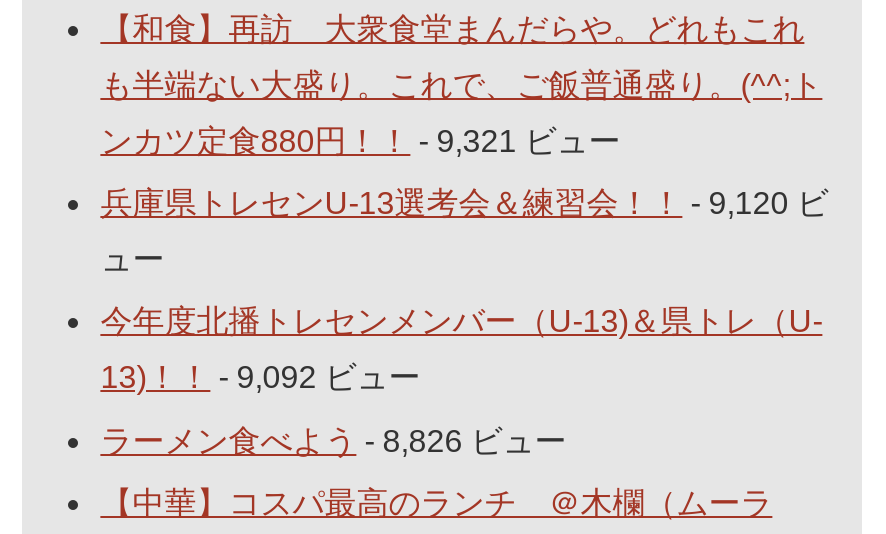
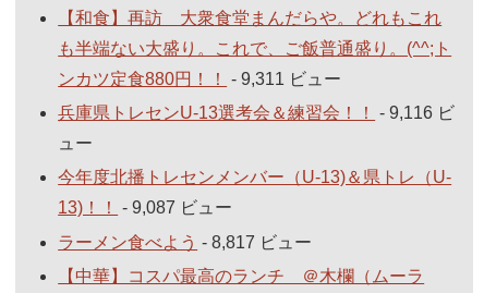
- ンカツ定食880円！！- 9,321 ビュー
+ ンカツ定食880円！！- 9,311 ビュー

- 兵庫県トレセンU-13選考会＆練習会！！- 9,120 ビ
+ 兵庫県トレセンU-13選考会＆練習会！！- 9,116 ビ

- 13)！！- 9,092 ビュー
+ 13)！！- 9,087 ビュー

- ラーメン食べよう- 8,826 ビュー
+ ラーメン食べよう- 8,817 ビュー
